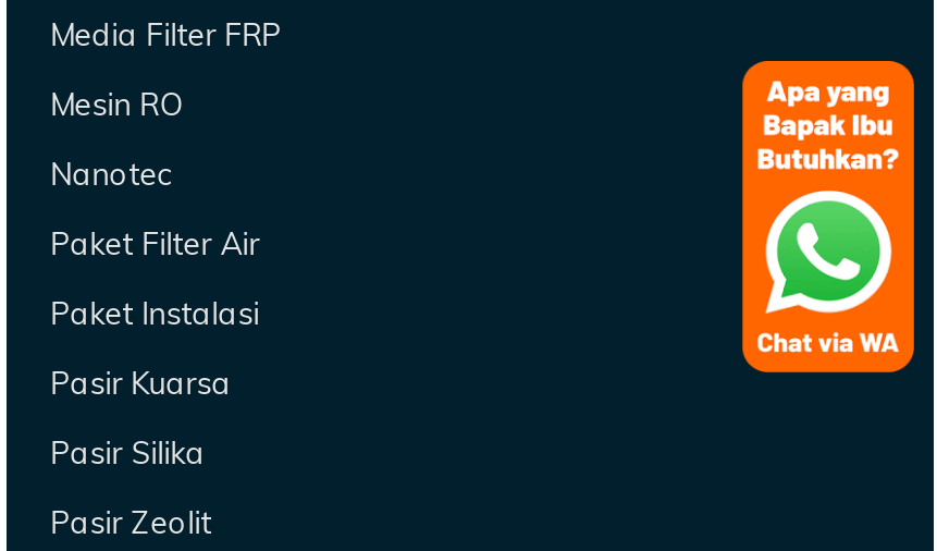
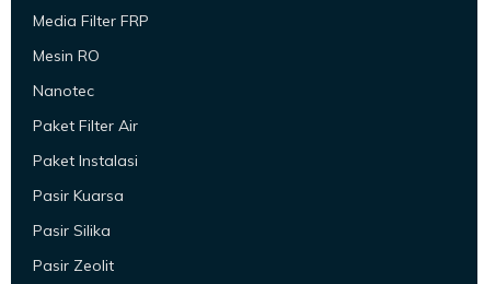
- [image]
